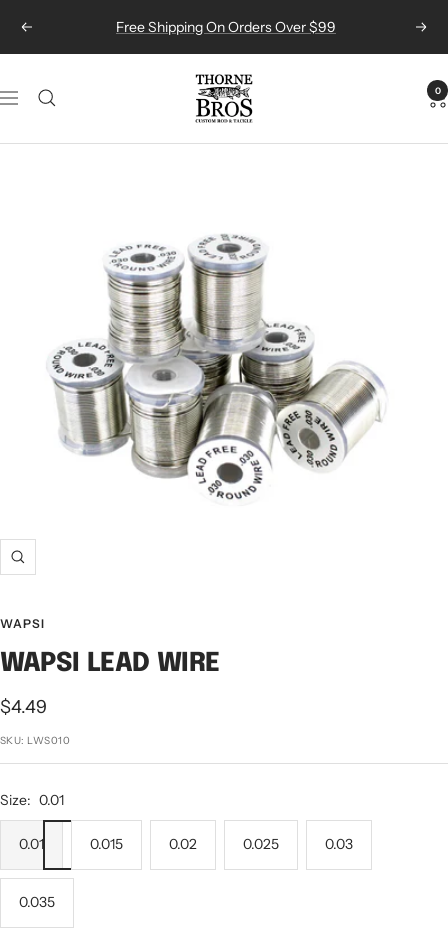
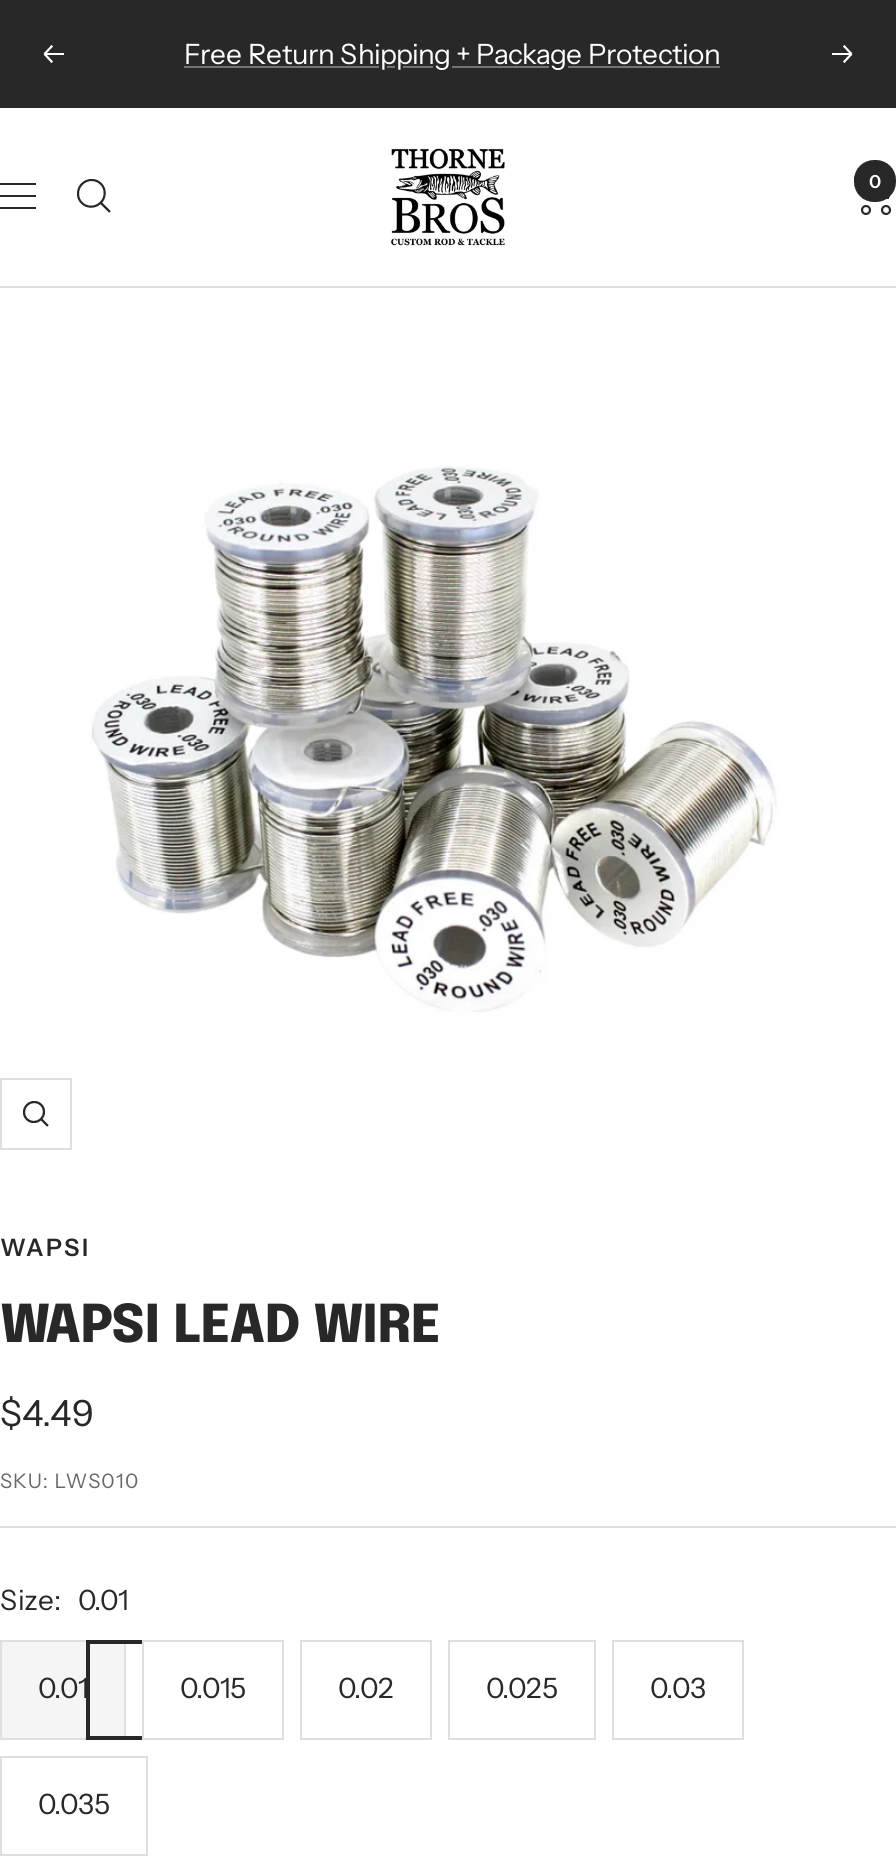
- Free Shipping On Orders Over $99
+ Free Return Shipping + Package Protection
